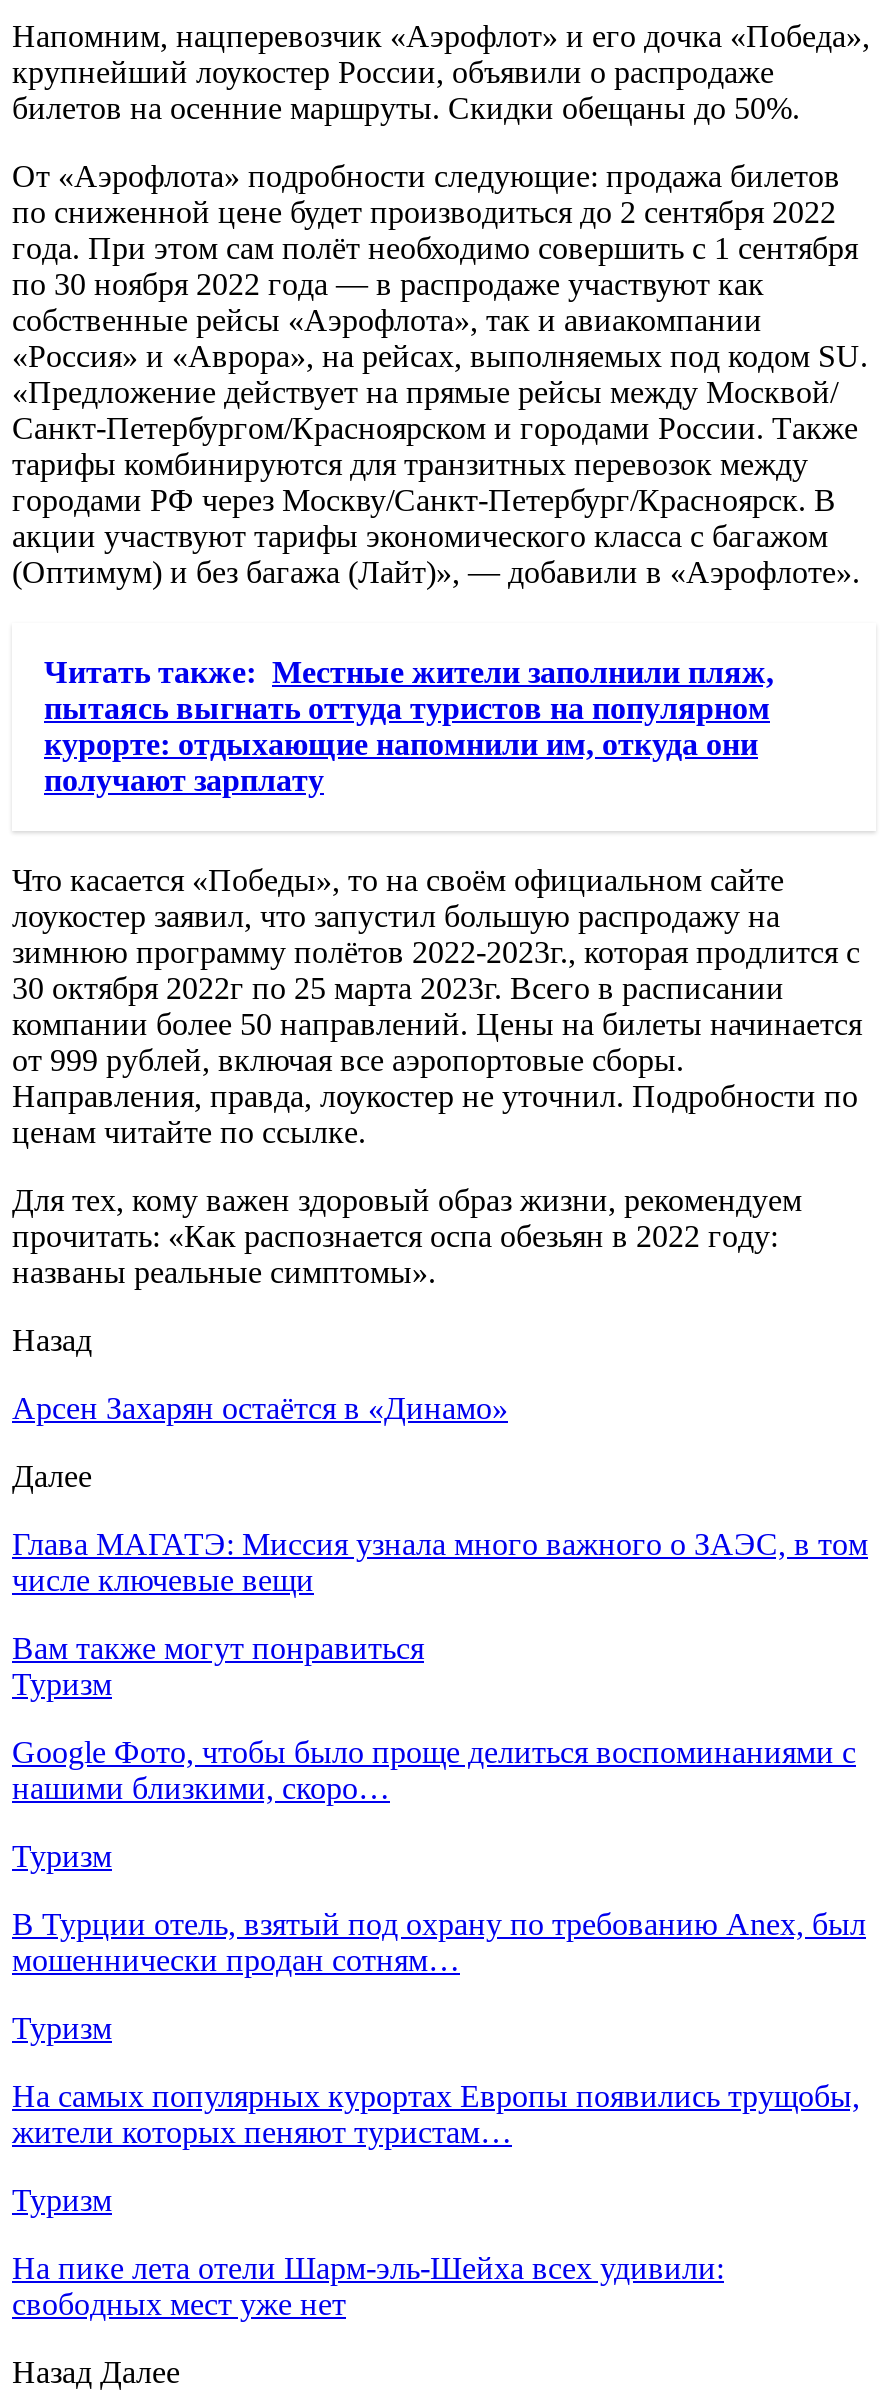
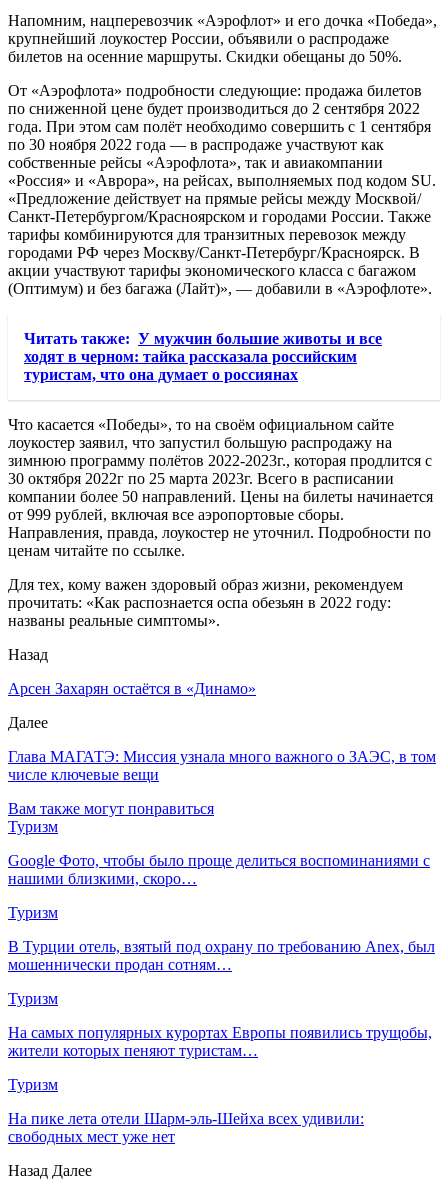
- Читать также: Местные жители заполнили пляж,
- пытаясь выгнать оттуда туристов на популярном
- курорте: отдыхающие напомнили им, откуда они
- получают зарплату
+ Читать также: У мужчин большие животы и все
+ ходят в черном: тайка рассказала российским
+ туристам, что она думает о россиянах
